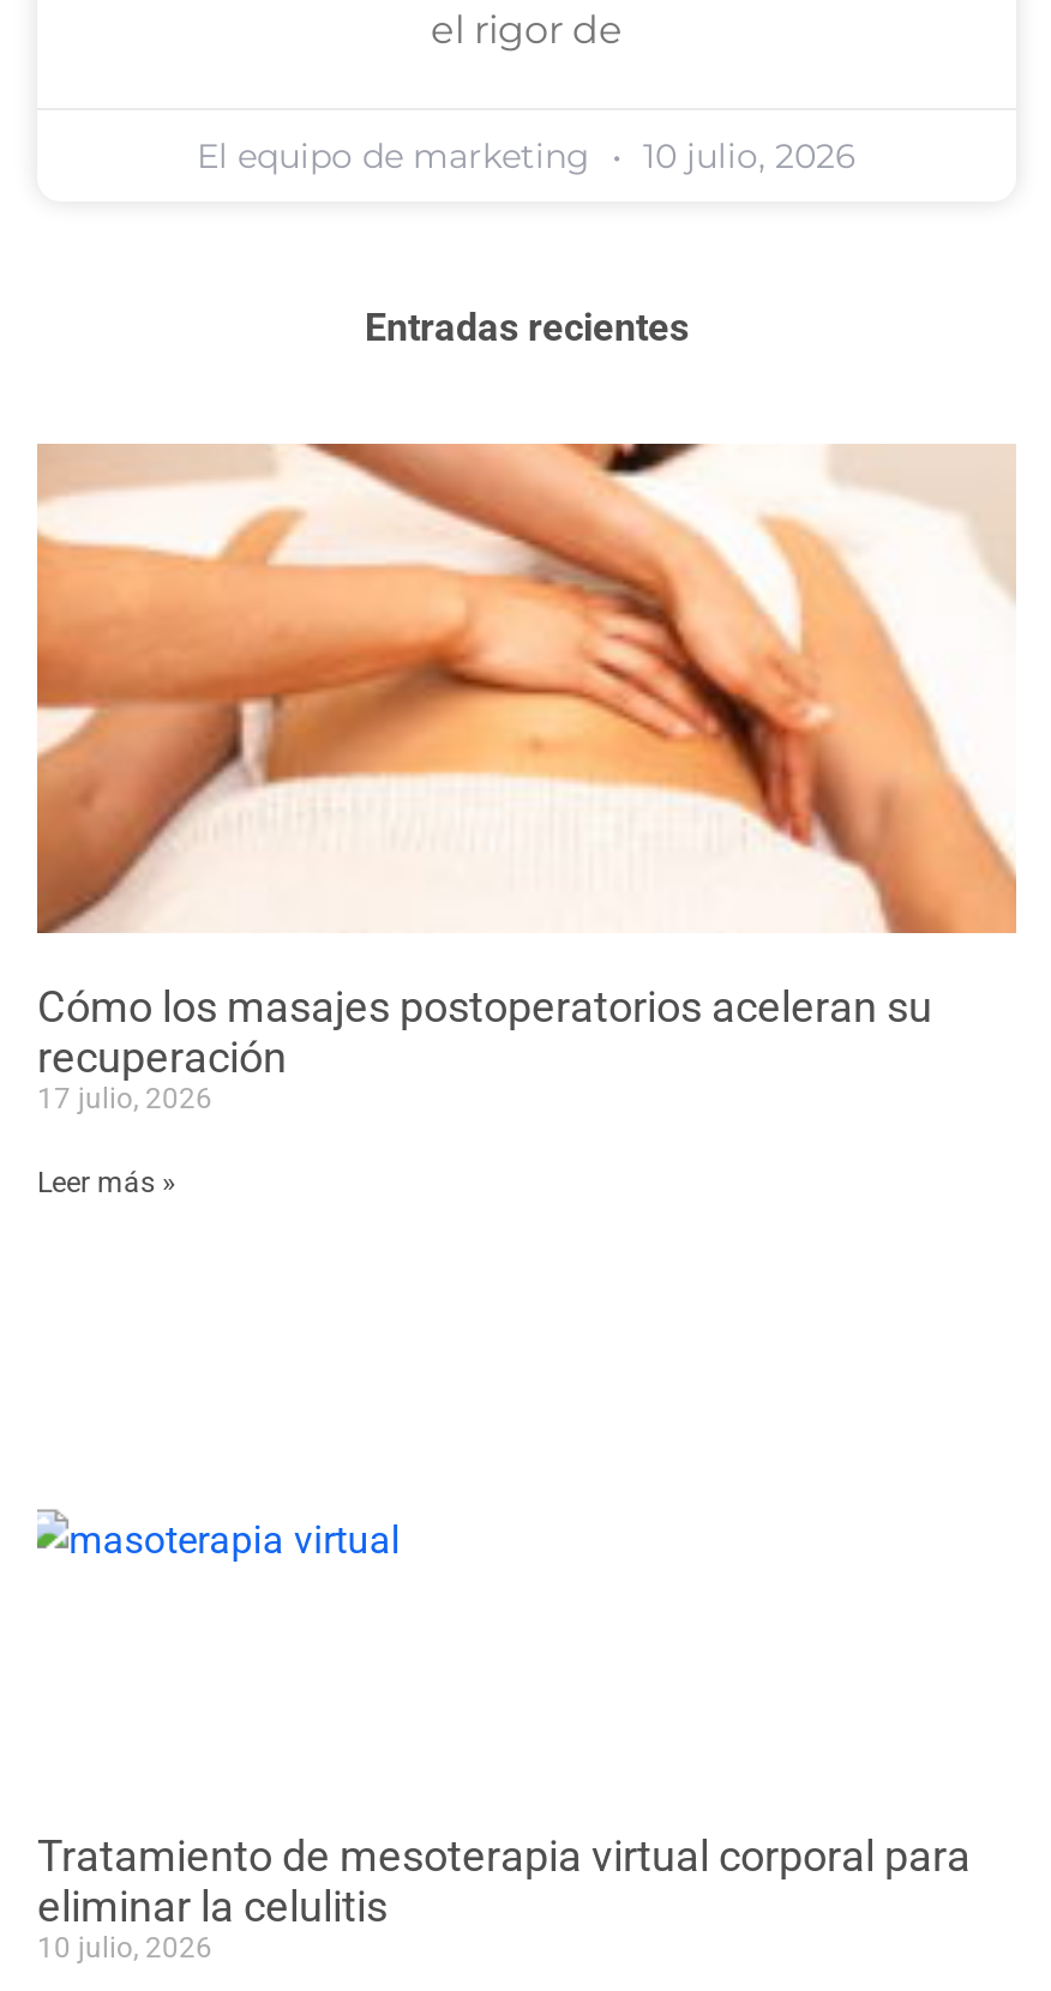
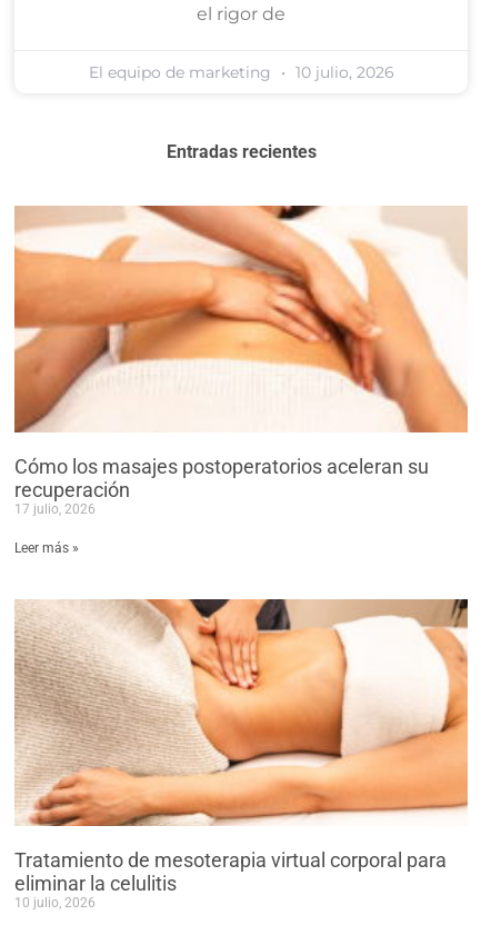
+ [image]
